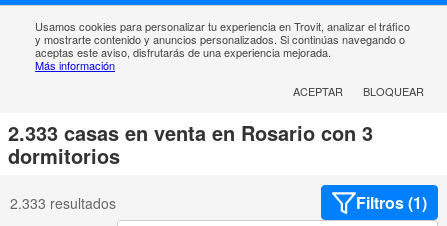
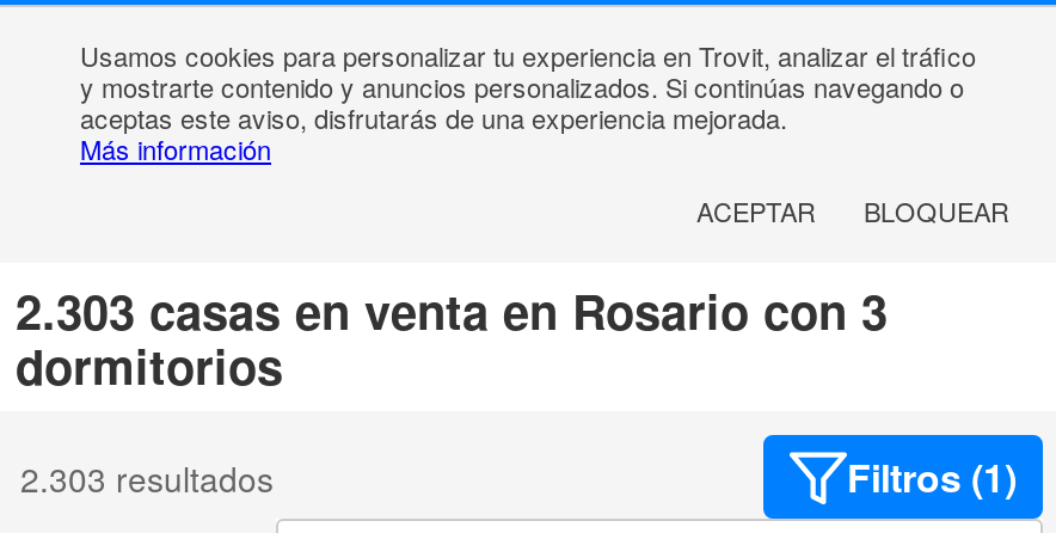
- 2.333 casas en venta en Rosario con 3
+ 2.303 casas en venta en Rosario con 3

- 2.333 resultados
+ 2.303 resultados
